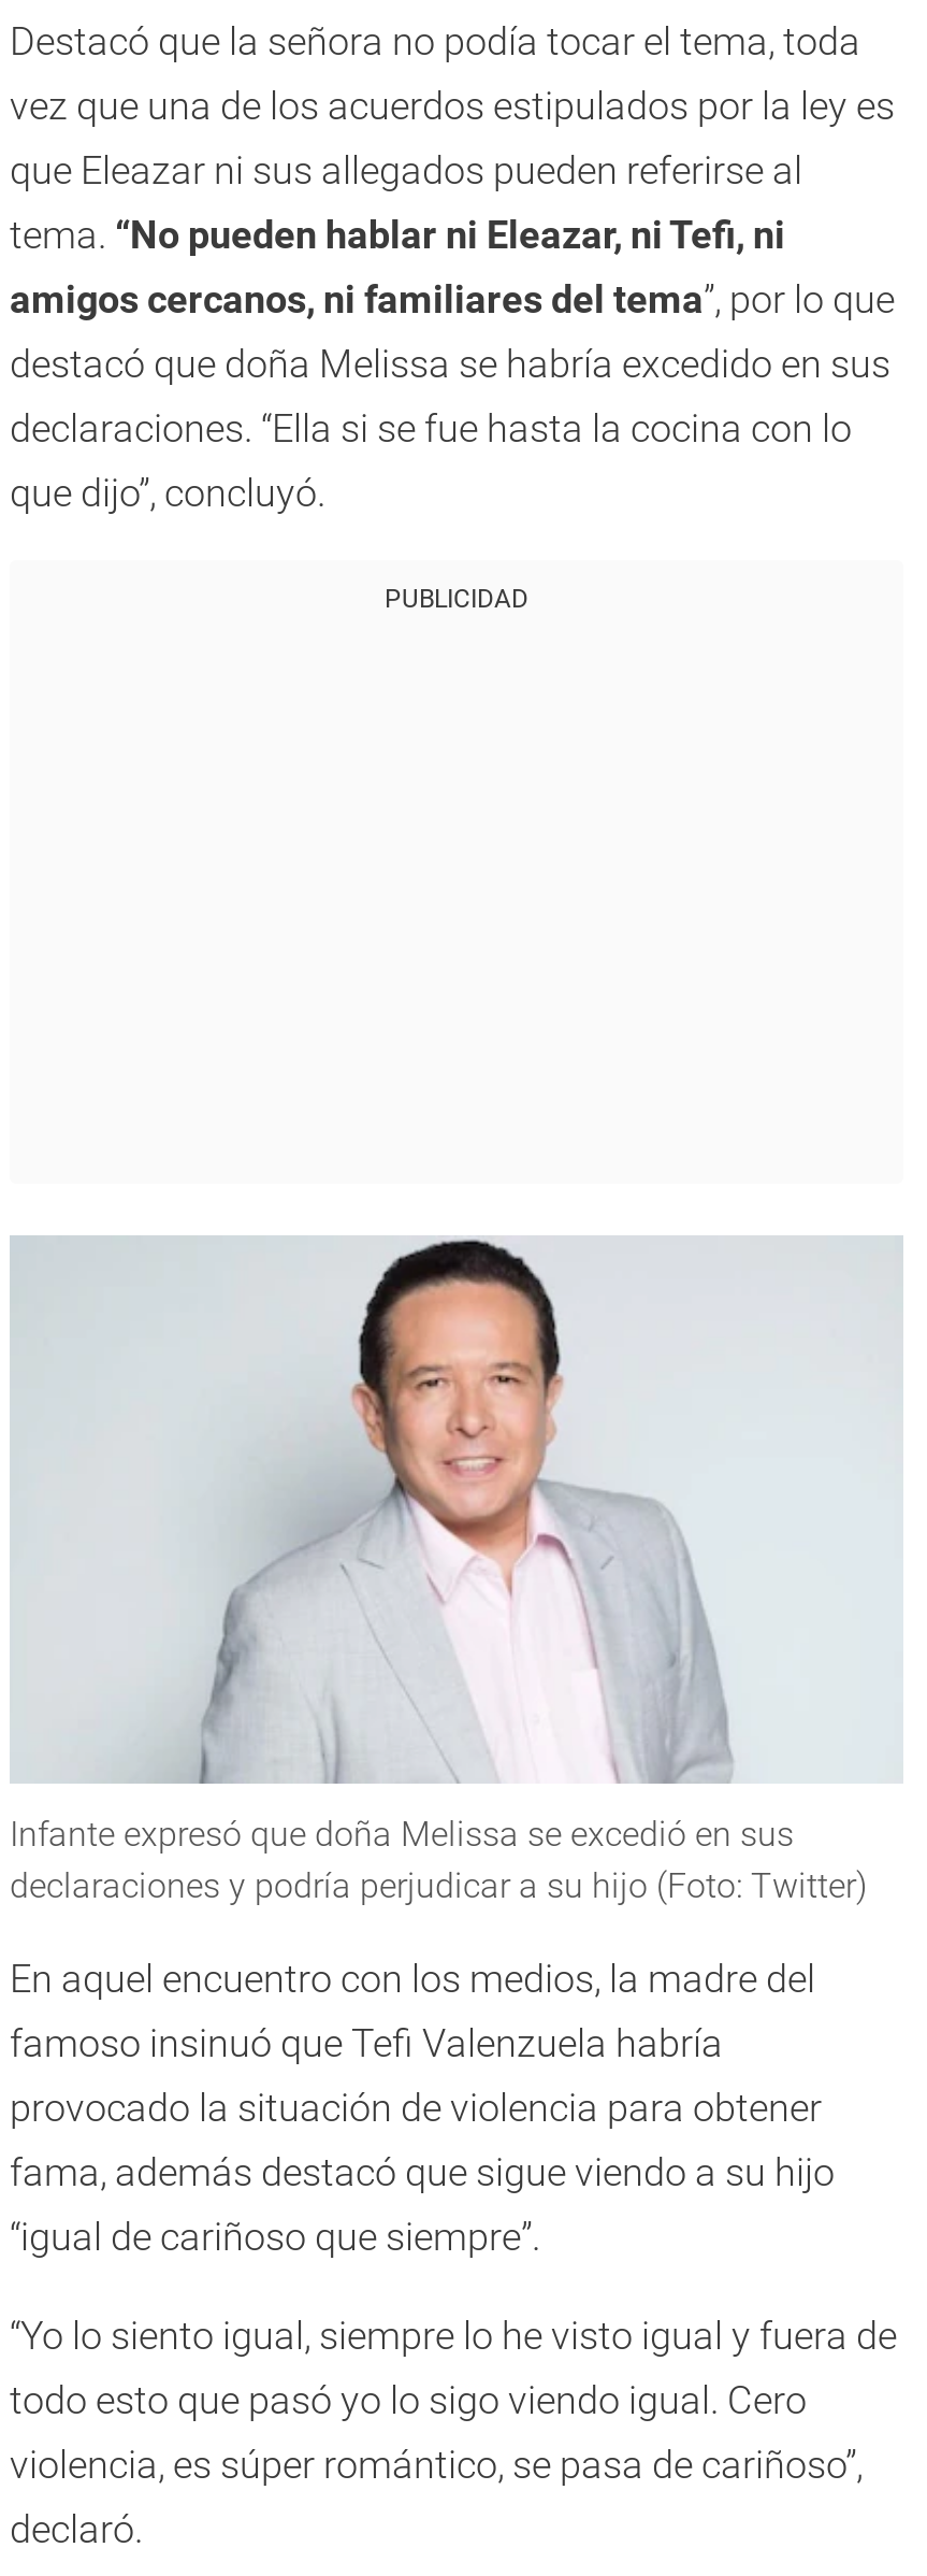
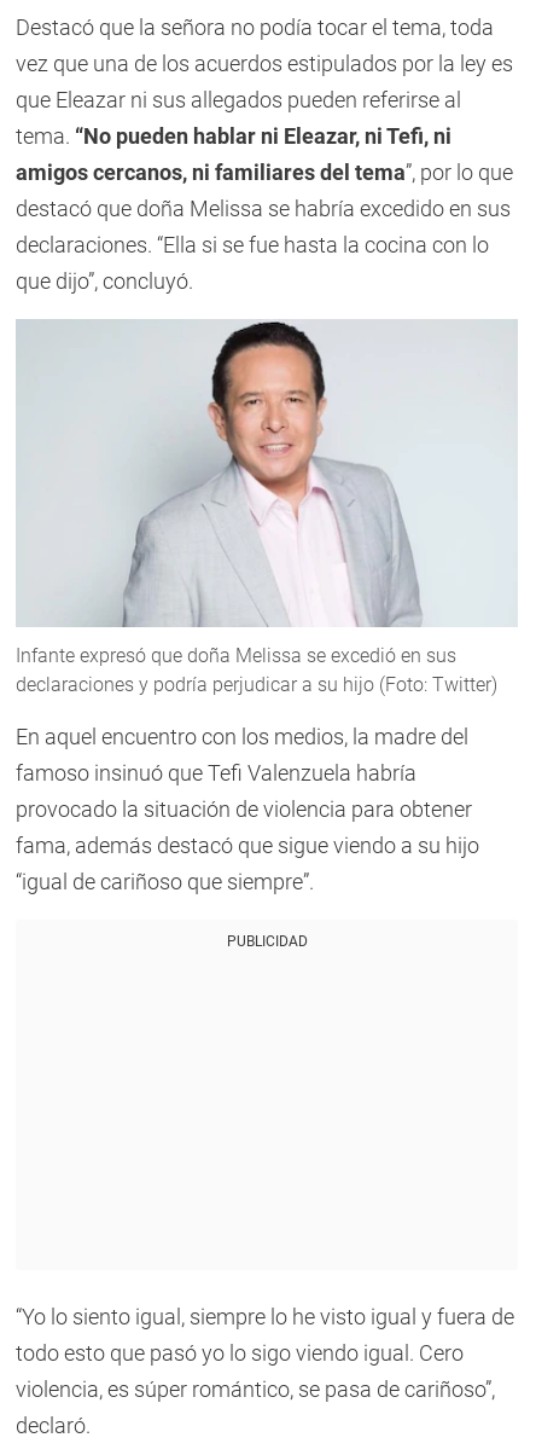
moved down: PUBLICIDAD

moved up: [image] | Infante expresó que doña Melissa se excedió en sus | declaraciones y podría perjudicar a su hijo (Foto: Twitter) | En aquel encuentro con los medios, la madre del | famoso insinuó que Tefi Valenzuela habría | provocado la situación de violencia para obtener | fama, además destacó que sigue viendo a su hijo | “igual de cariñoso que siempre”.
